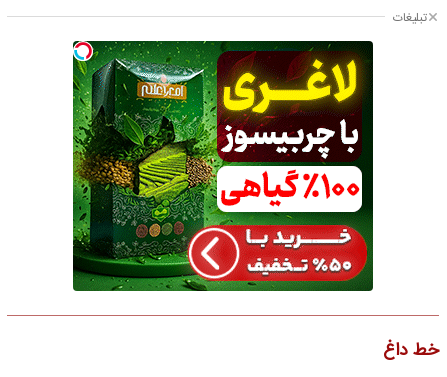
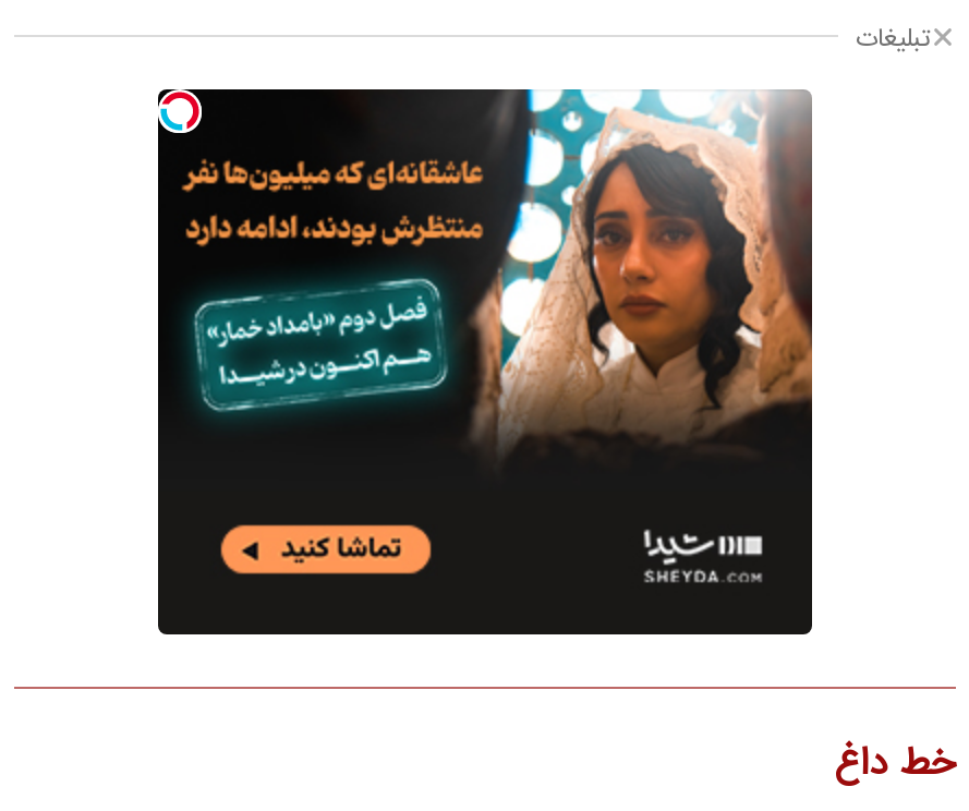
- [image]
+ [image]
